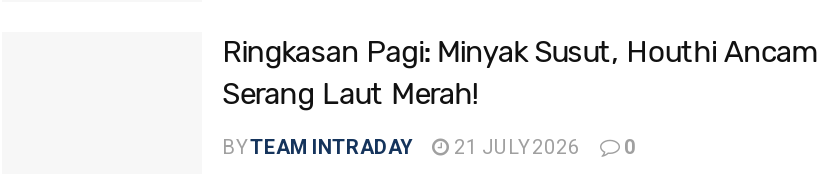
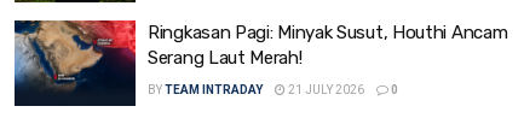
+ [image]
